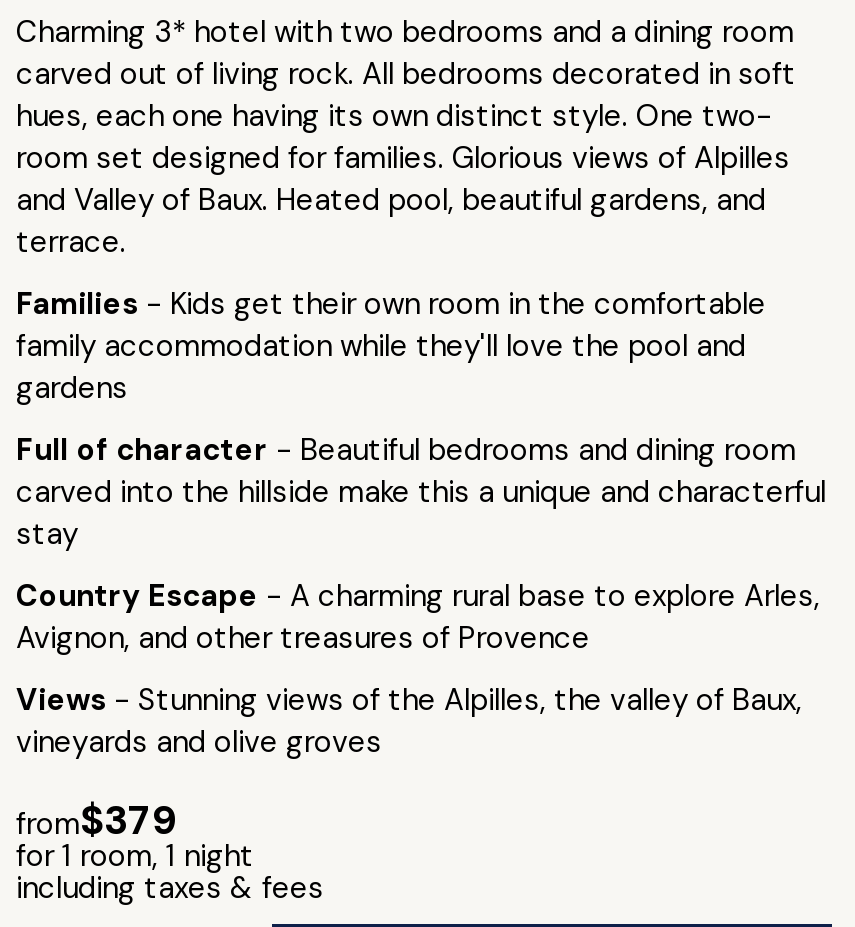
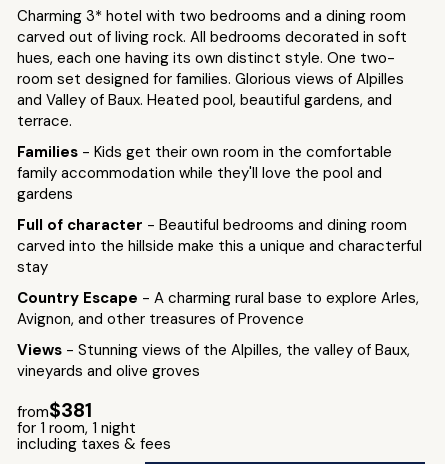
- from$379
+ from$381
